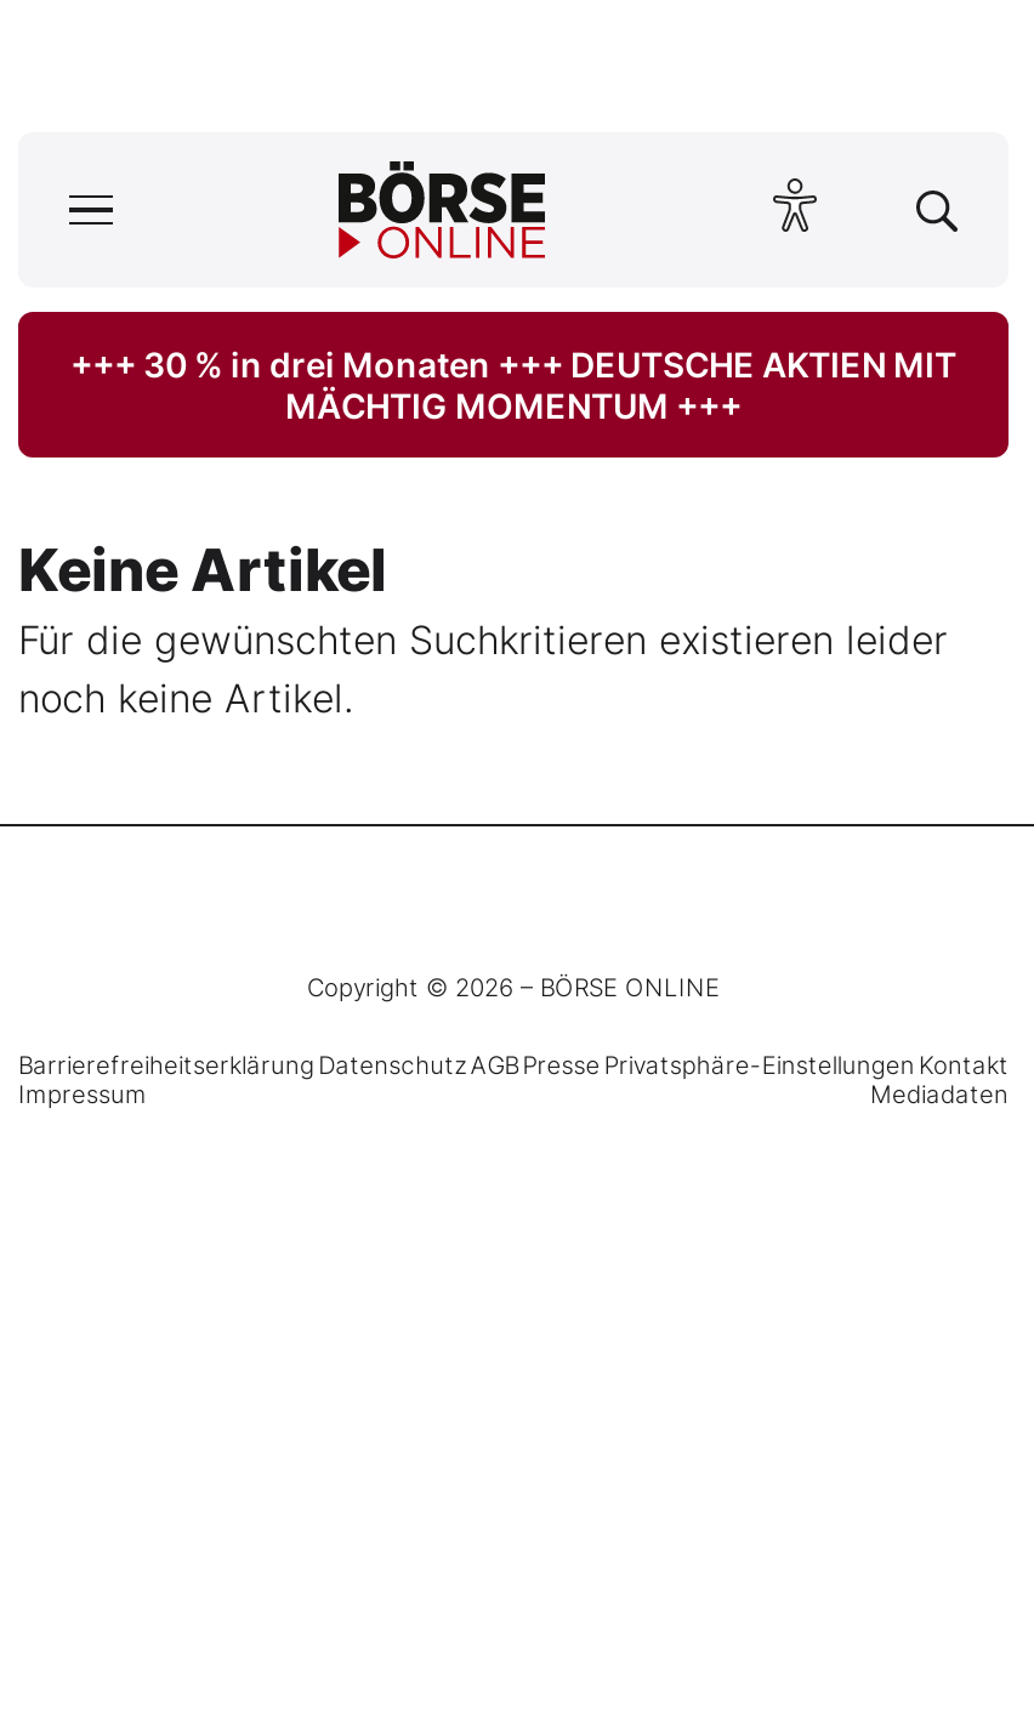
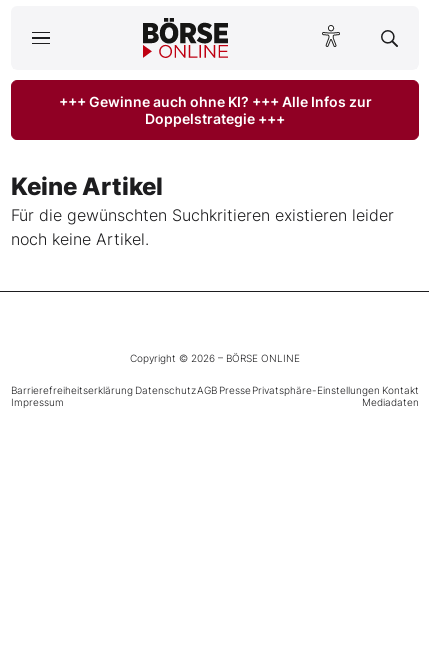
- +++ 30 % in drei Monaten +++ DEUTSCHE AKTIEN MIT
- MÄCHTIG MOMENTUM +++
+ +++ Gewinne auch ohne KI? +++ Alle Infos zur
+ Doppelstrategie +++
